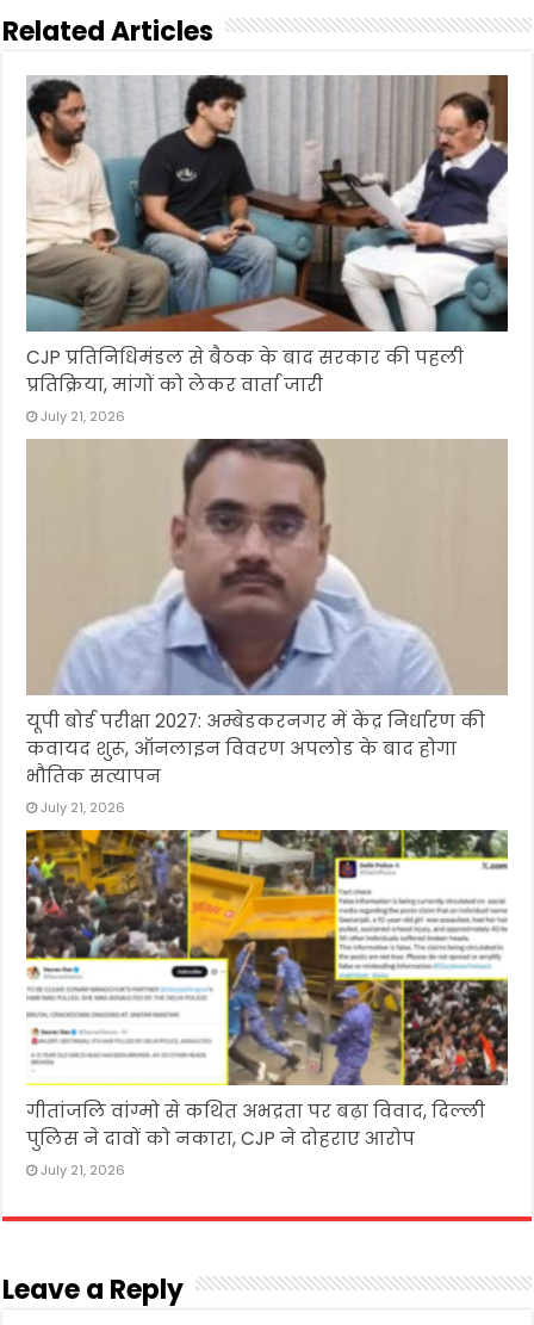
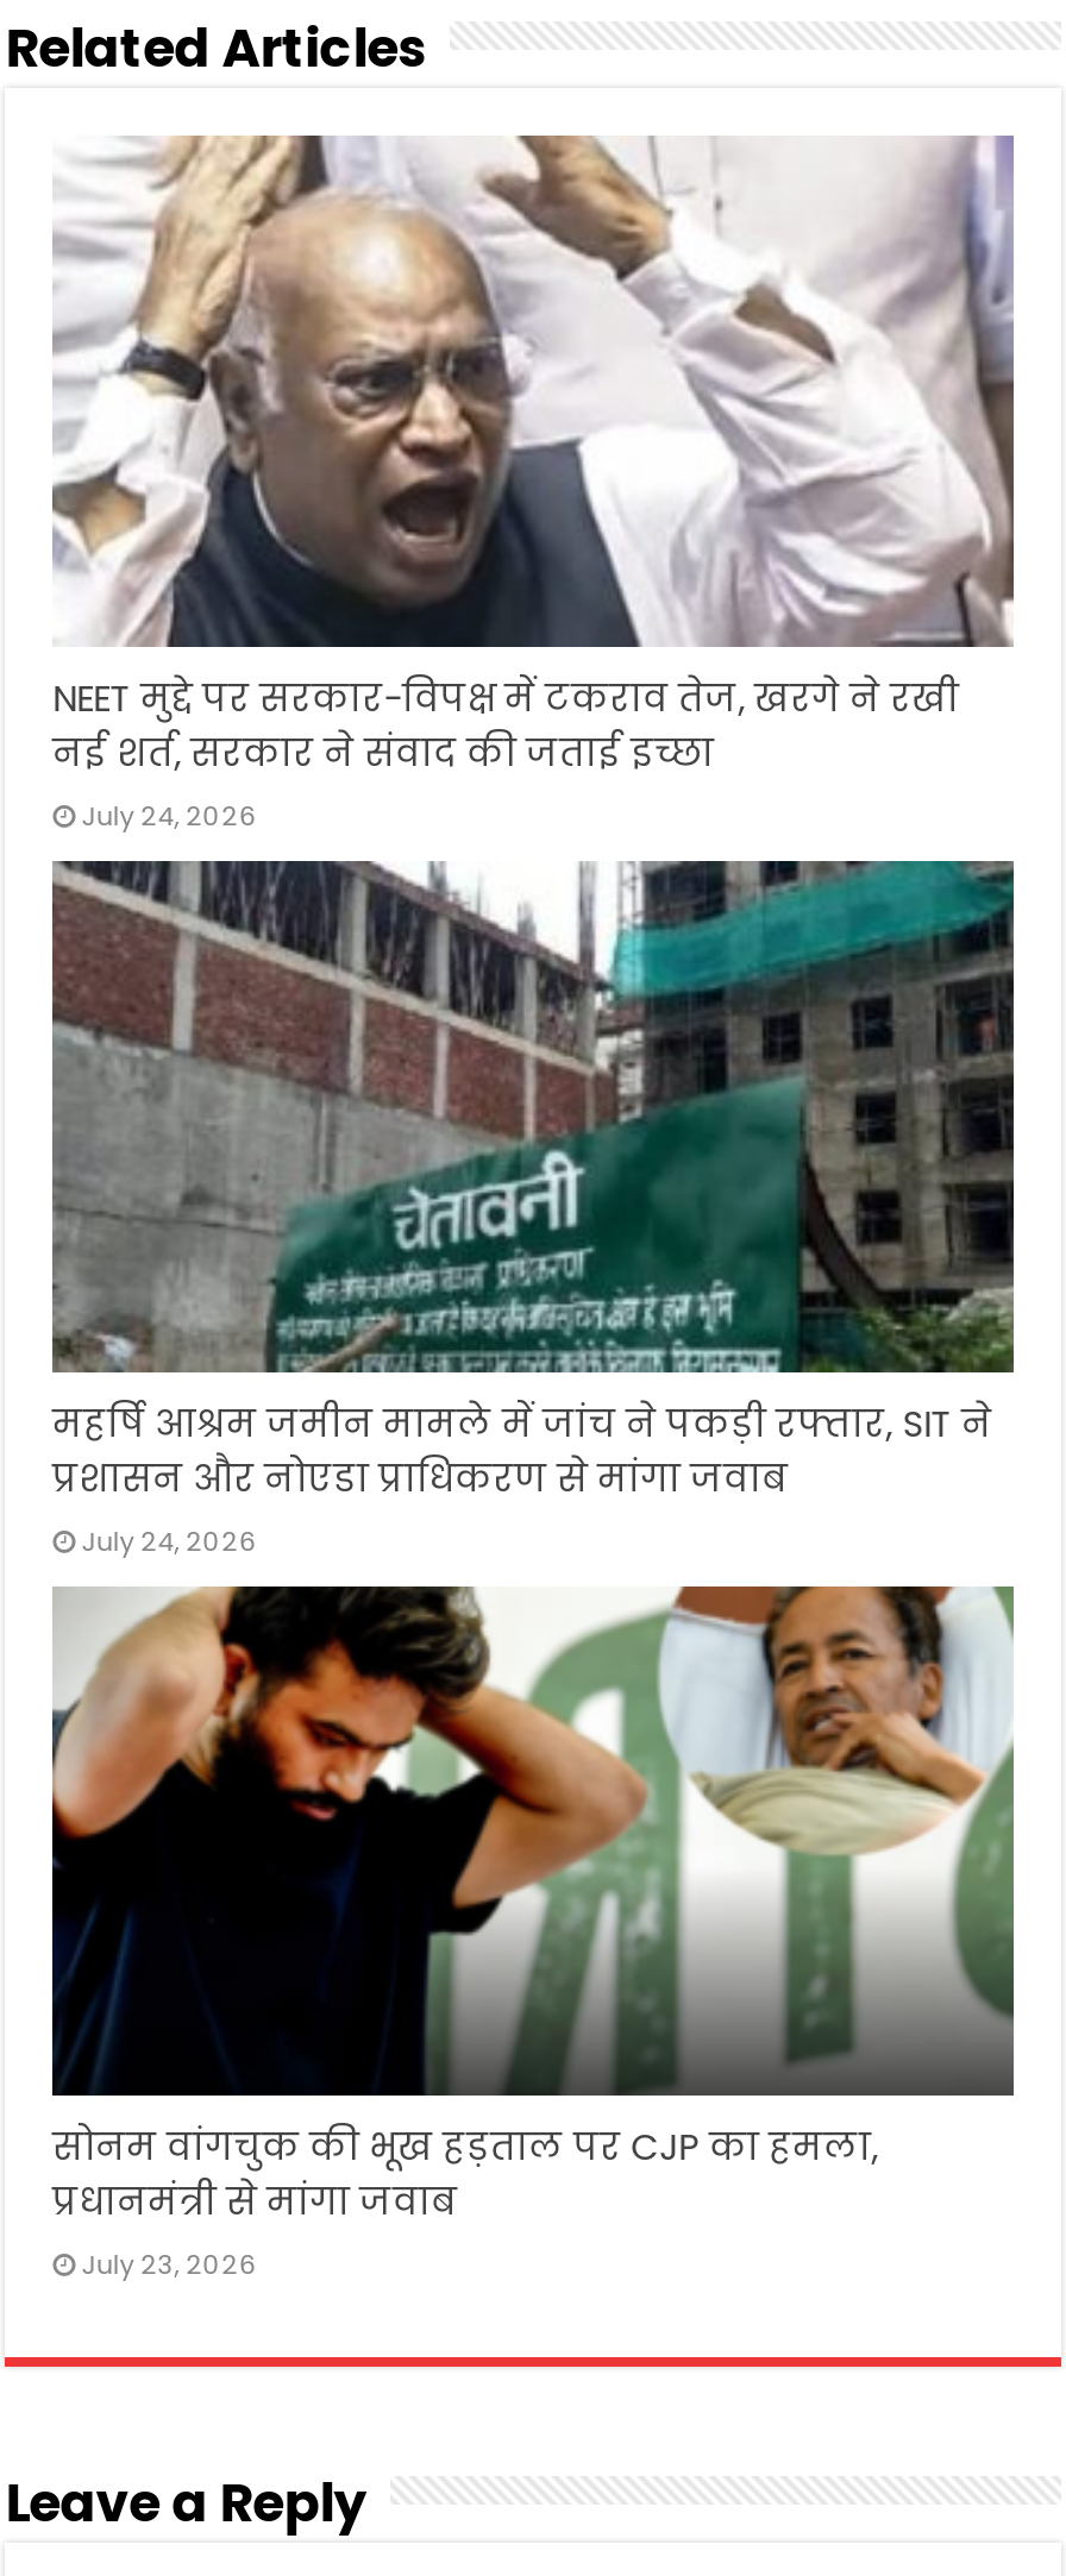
- [image]
- CJP प्रतिनिधिमंडल से बैठक के बाद सरकार की पहली
- प्रतिक्रिया, मांगों को लेकर वार्ता जारी
- July 21, 2026
+ [image]
+ NEET मुद्दे पर सरकार-विपक्ष में टकराव तेज, खरगे ने रखी
+ नई शर्त, सरकार ने संवाद की जताई इच्छा
+ July 24, 2026

- [image]
- यूपी बोर्ड परीक्षा 2027: अम्बेडकरनगर में केंद्र निर्धारण की
- कवायद शुरू, ऑनलाइन विवरण अपलोड के बाद होगा
- भौतिक सत्यापन
- July 21, 2026
+ [image]
+ महर्षि आश्रम जमीन मामले में जांच ने पकड़ी रफ्तार, SIT ने
+ प्रशासन और नोएडा प्राधिकरण से मांगा जवाब
+ July 24, 2026

- [image]
- गीतांजलि वांग्मो से कथित अभद्रता पर बढ़ा विवाद, दिल्ली
- पुलिस ने दावों को नकारा, CJP ने दोहराए आरोप
- July 21, 2026
+ [image]
+ सोनम वांगचुक की भूख हड़ताल पर CJP का हमला,
+ प्रधानमंत्री से मांगा जवाब
+ July 23, 2026
